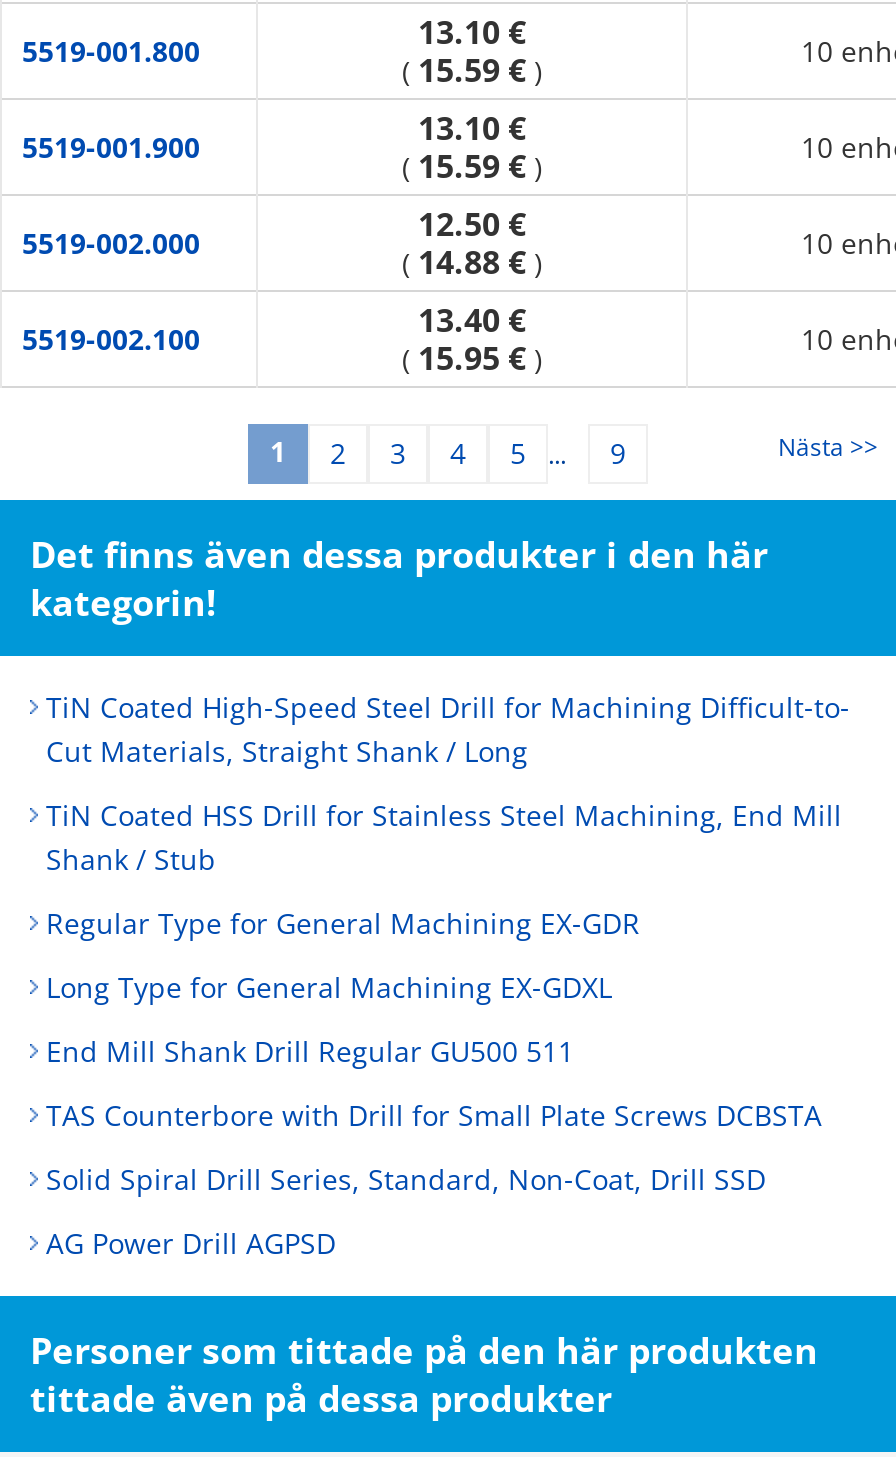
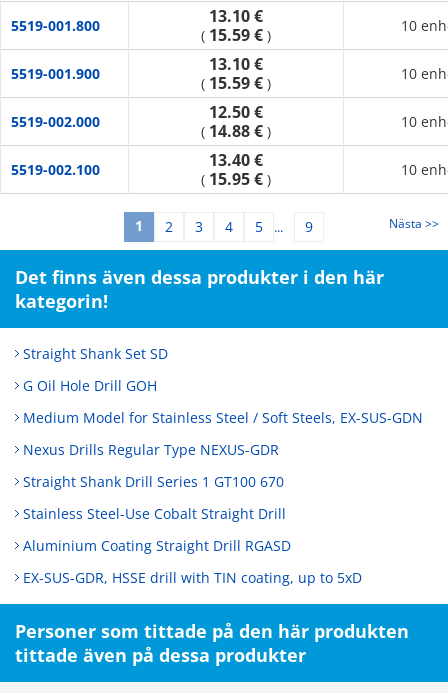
- TiN Coated High-Speed Steel Drill for Machining Difficult-to-
- Cut Materials, Straight Shank / Long
+ Straight Shank Set SD

- TiN Coated HSS Drill for Stainless Steel Machining, End Mill
- Shank / Stub
+ G Oil Hole Drill GOH

- Regular Type for General Machining EX-GDR
+ Medium Model for Stainless Steel / Soft Steels, EX-SUS-GDN

- Long Type for General Machining EX-GDXL
+ Nexus Drills Regular Type NEXUS-GDR

- End Mill Shank Drill Regular GU500 511
+ Straight Shank Drill Series 1 GT100 670

- TAS Counterbore with Drill for Small Plate Screws DCBSTA
+ Stainless Steel-Use Cobalt Straight Drill

- Solid Spiral Drill Series, Standard, Non-Coat, Drill SSD
+ Aluminium Coating Straight Drill RGASD

- AG Power Drill AGPSD
+ EX-SUS-GDR, HSSE drill with TIN coating, up to 5xD
